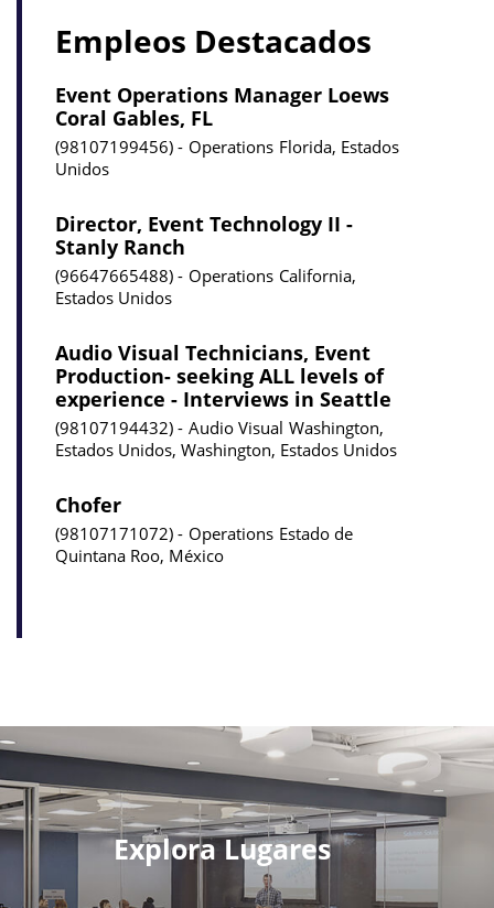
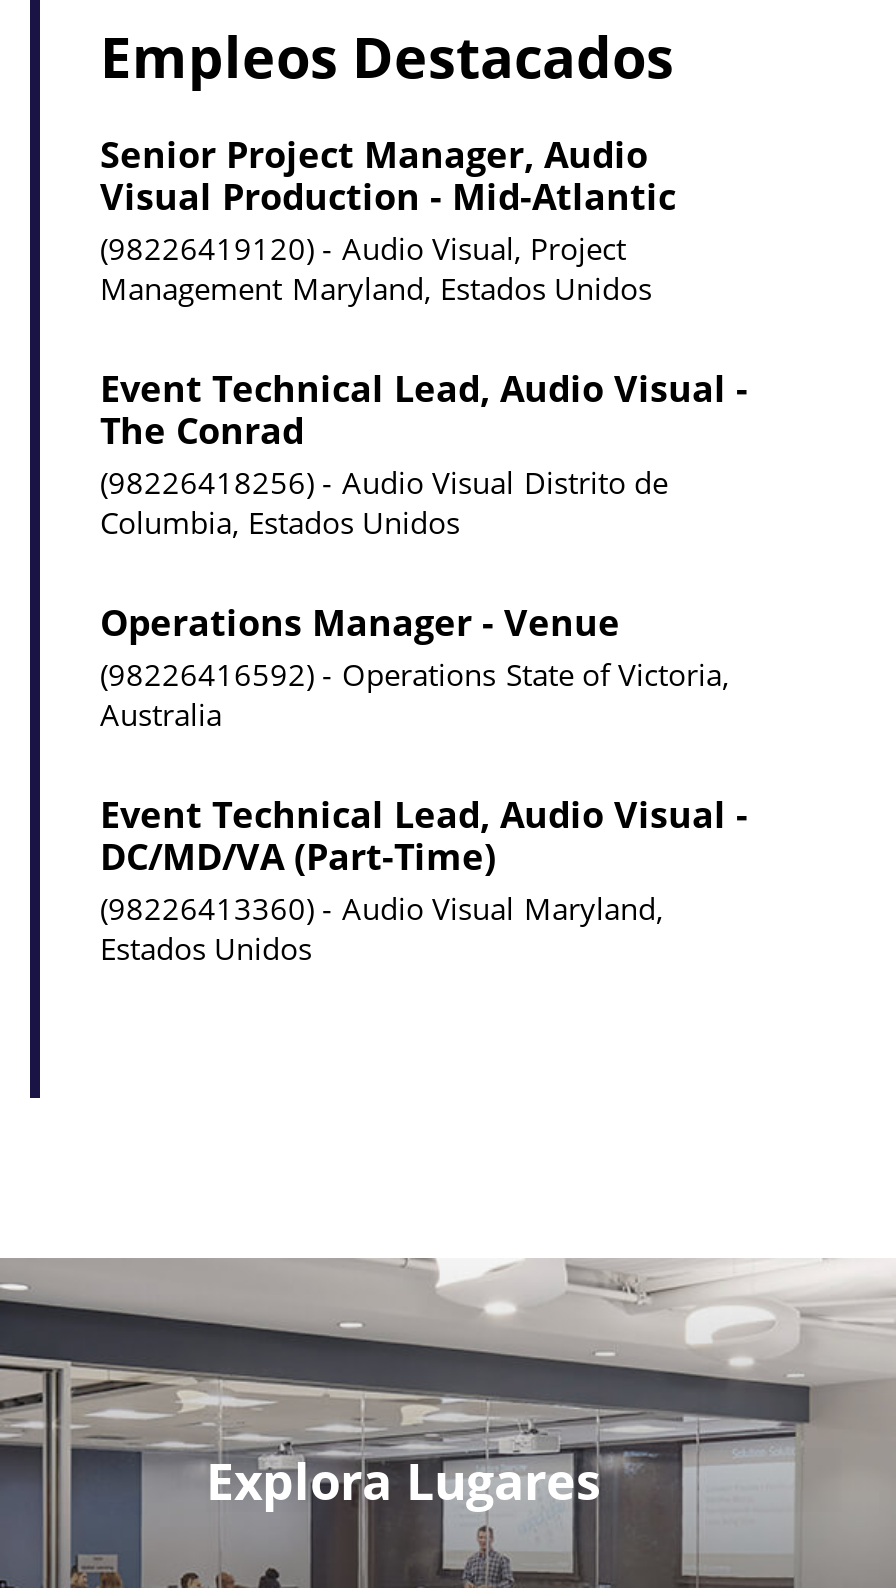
- Event Operations Manager Loews
- Coral Gables, FL
- 98107199456
- Operations Florida, Estados
- Unidos
- Director, Event Technology II -
- Stanly Ranch
- 96647665488
- Operations California,
+ Senior Project Manager, Audio
+ Visual Production - Mid-Atlantic
+ 98226419120
+ Audio Visual, Project
+ Management Maryland, Estados Unidos
+ Event Technical Lead, Audio Visual -
+ The Conrad
+ 98226418256
+ Audio Visual Distrito de
+ Columbia, Estados Unidos
+ Operations Manager - Venue
+ 98226416592
+ Operations State of Victoria,
+ Australia
+ Event Technical Lead, Audio Visual -
+ DC/MD/VA (Part-Time)
+ 98226413360
+ Audio Visual Maryland,

moved down: Estados Unidos

- Audio Visual Technicians, Event
- Production- seeking ALL levels of
- experience - Interviews in Seattle
- 98107194432
- Audio Visual Washington,
- Estados Unidos, Washington, Estados Unidos
- Chofer
- 98107171072
- Operations Estado de
- Quintana Roo, México
